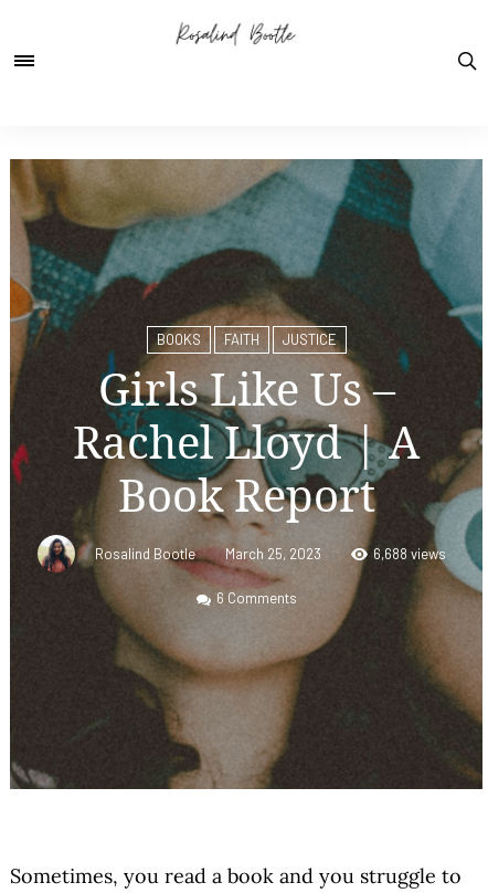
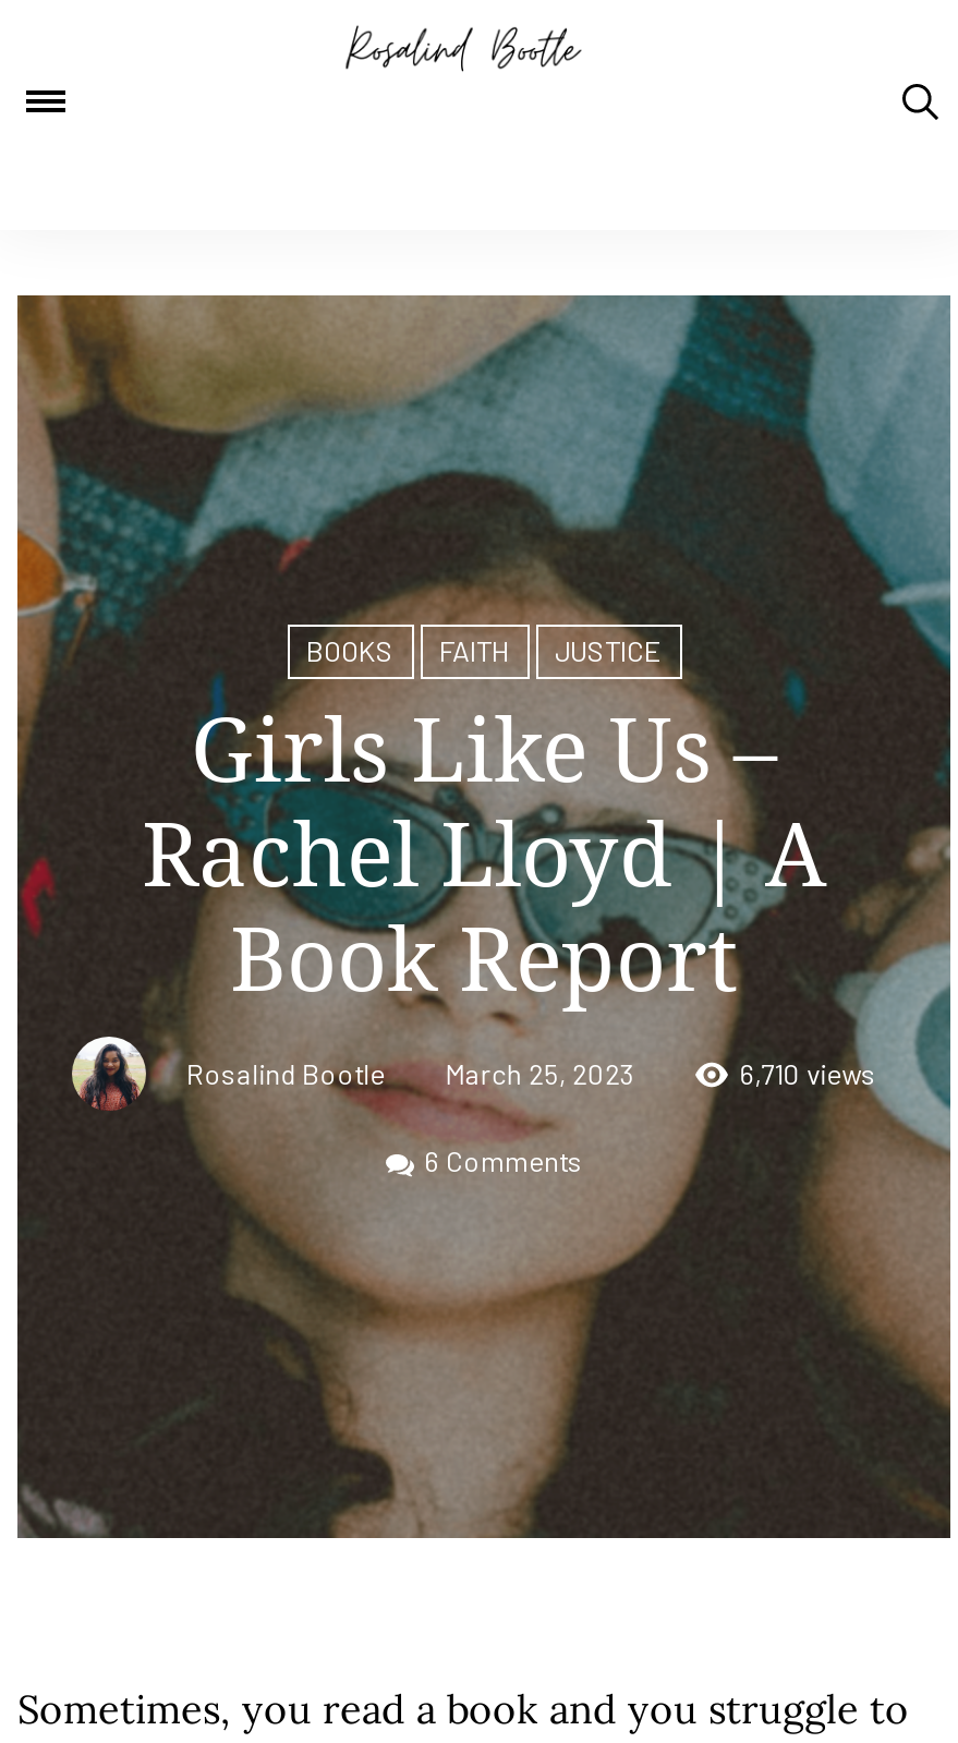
- 6,688 views
+ 6,710 views
